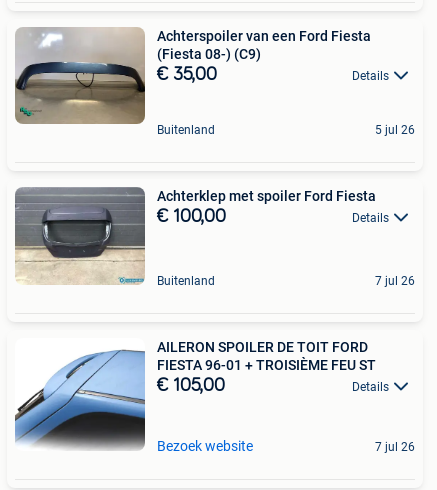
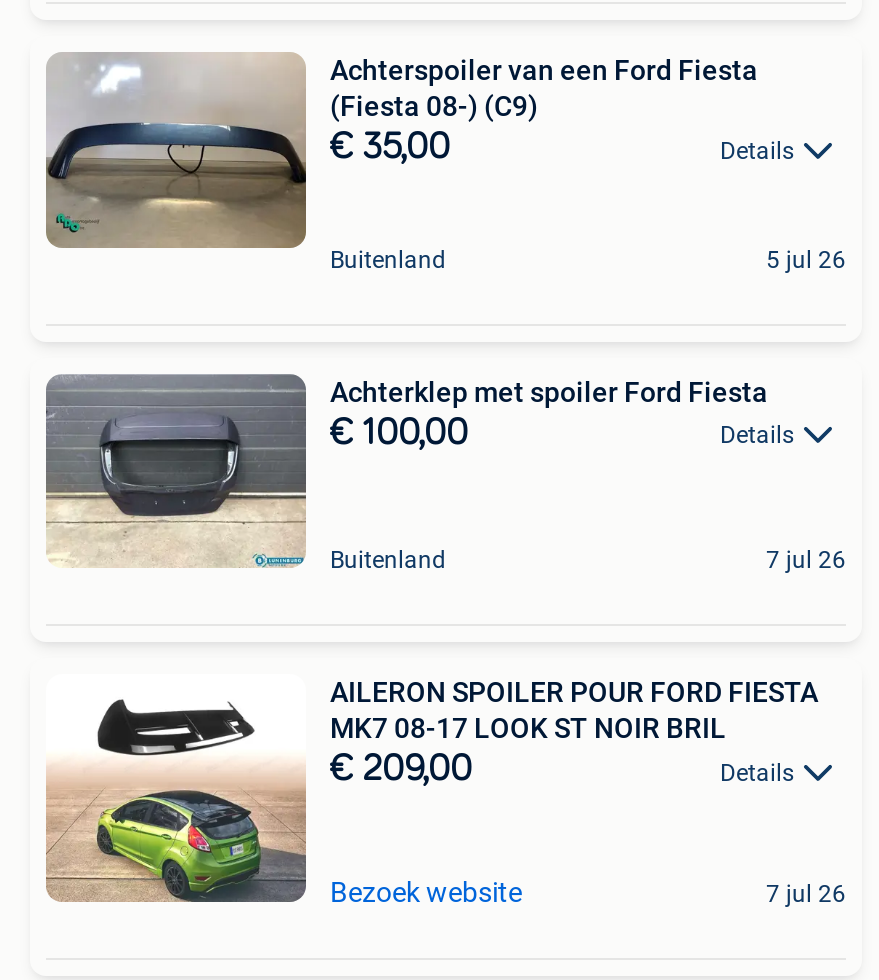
- [image]
- AILERON SPOILER DE TOIT FORD
- FIESTA 96-01 + TROISIÈME FEU ST
- € 105,00
+ [image]
+ AILERON SPOILER POUR FORD FIESTA
+ MK7 08-17 LOOK ST NOIR BRIL
+ € 209,00
